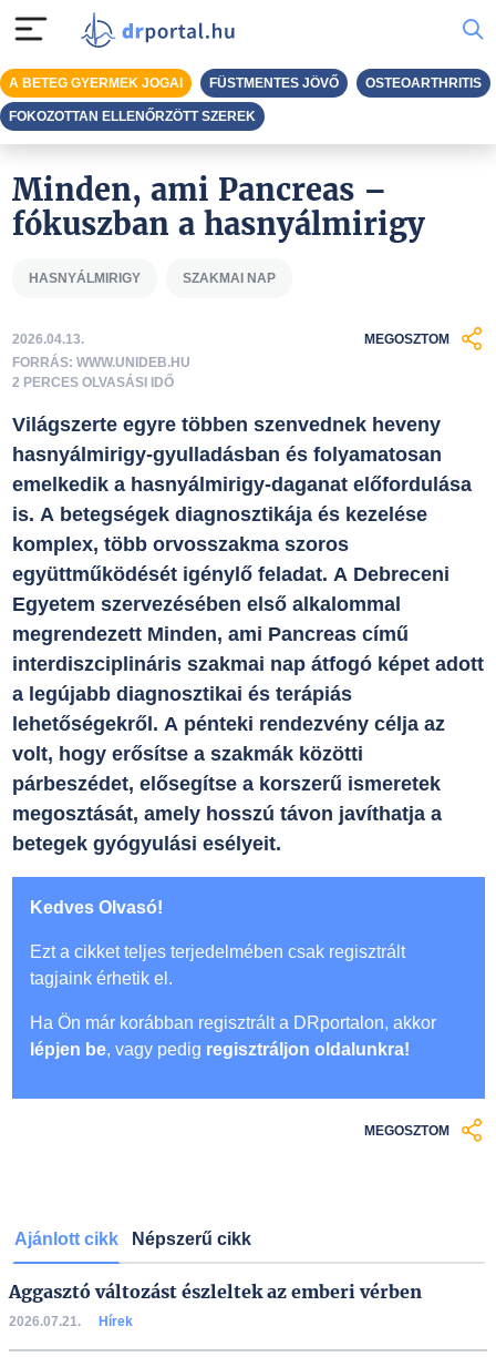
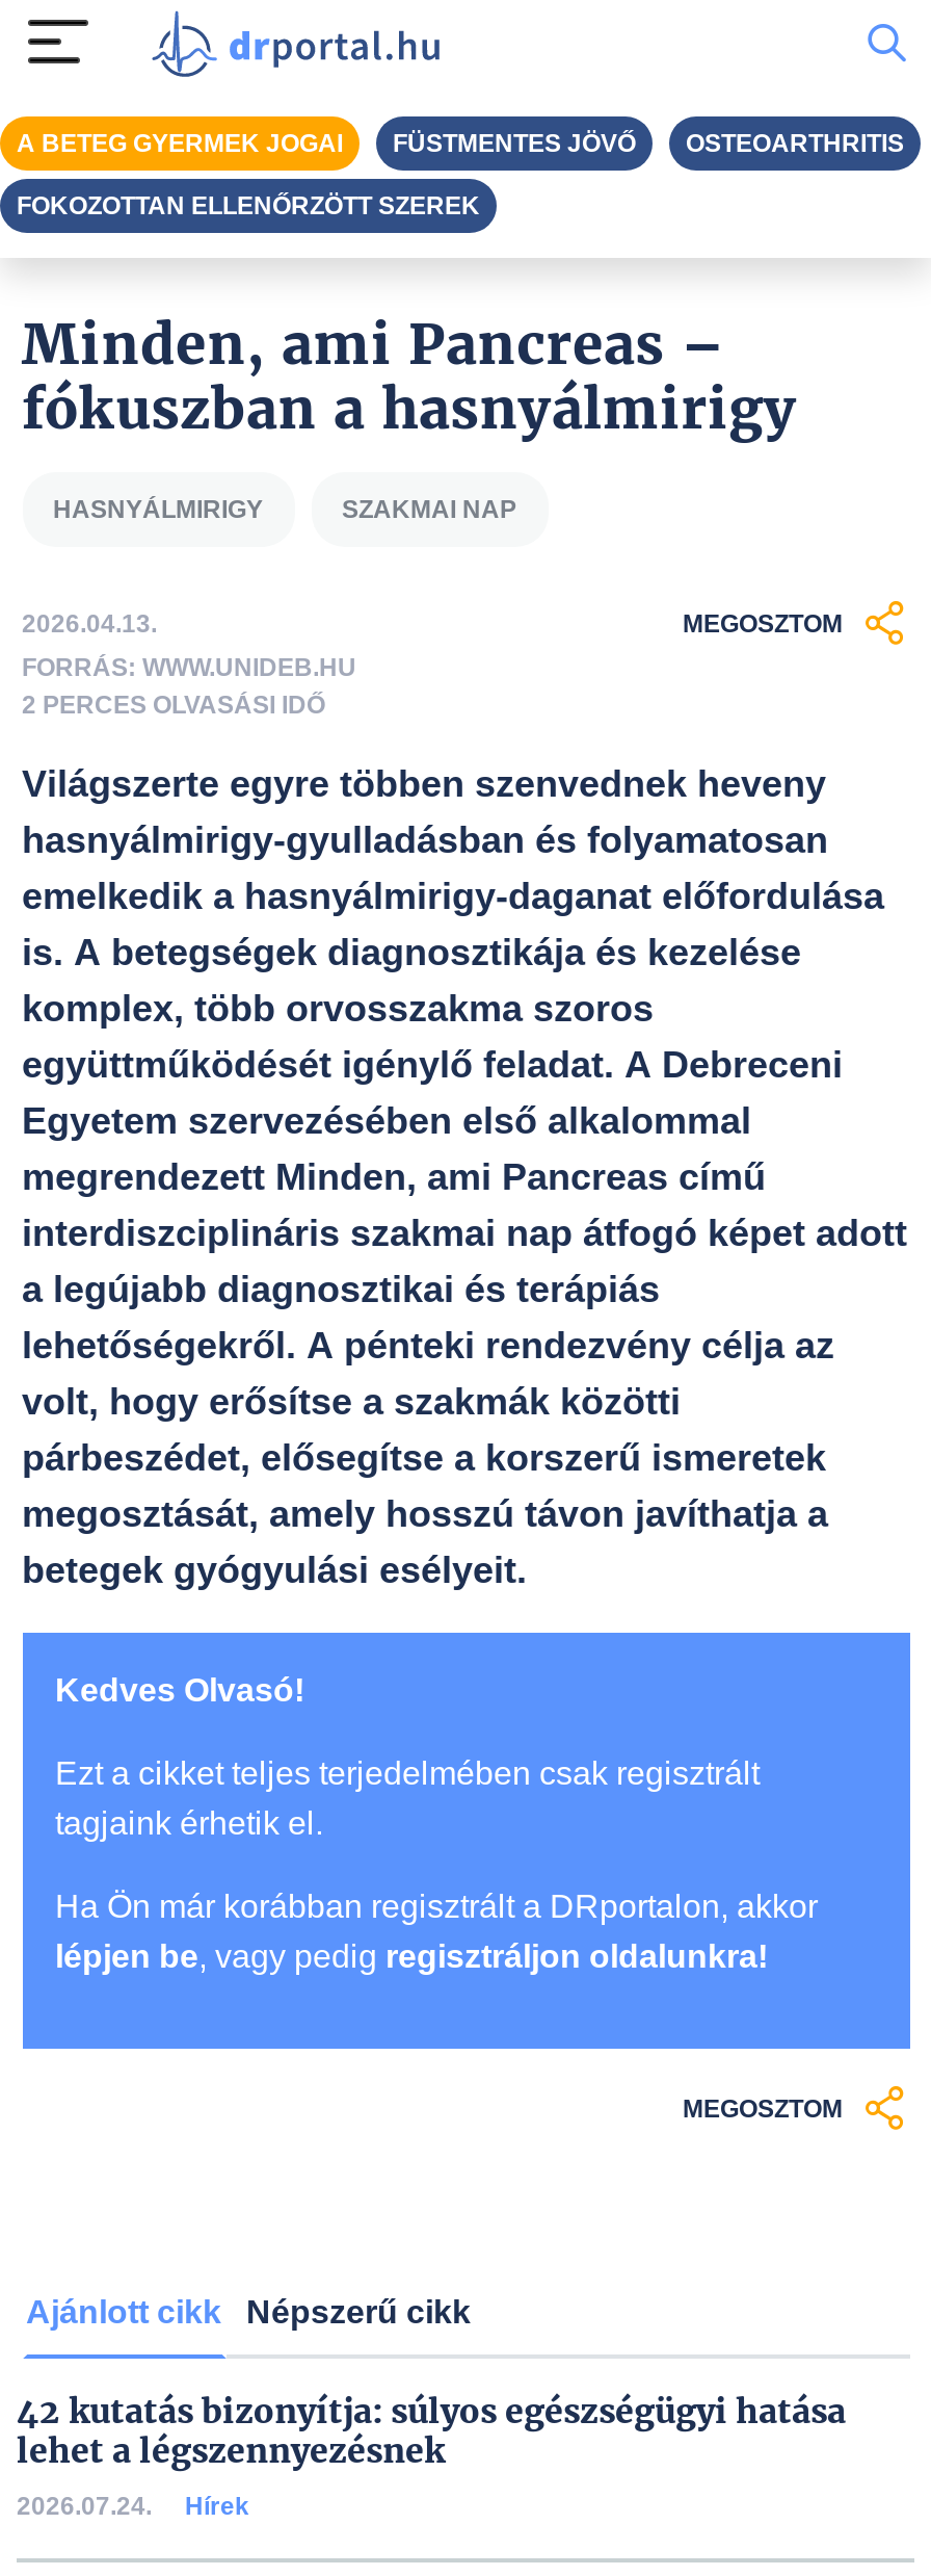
- Aggasztó változást észleltek az emberi vérben
+ 42 kutatás bizonyítja: súlyos egészségügyi hatása
+ lehet a légszennyezésnek

- 2026.07.21. Hírek
+ 2026.07.24. Hírek
